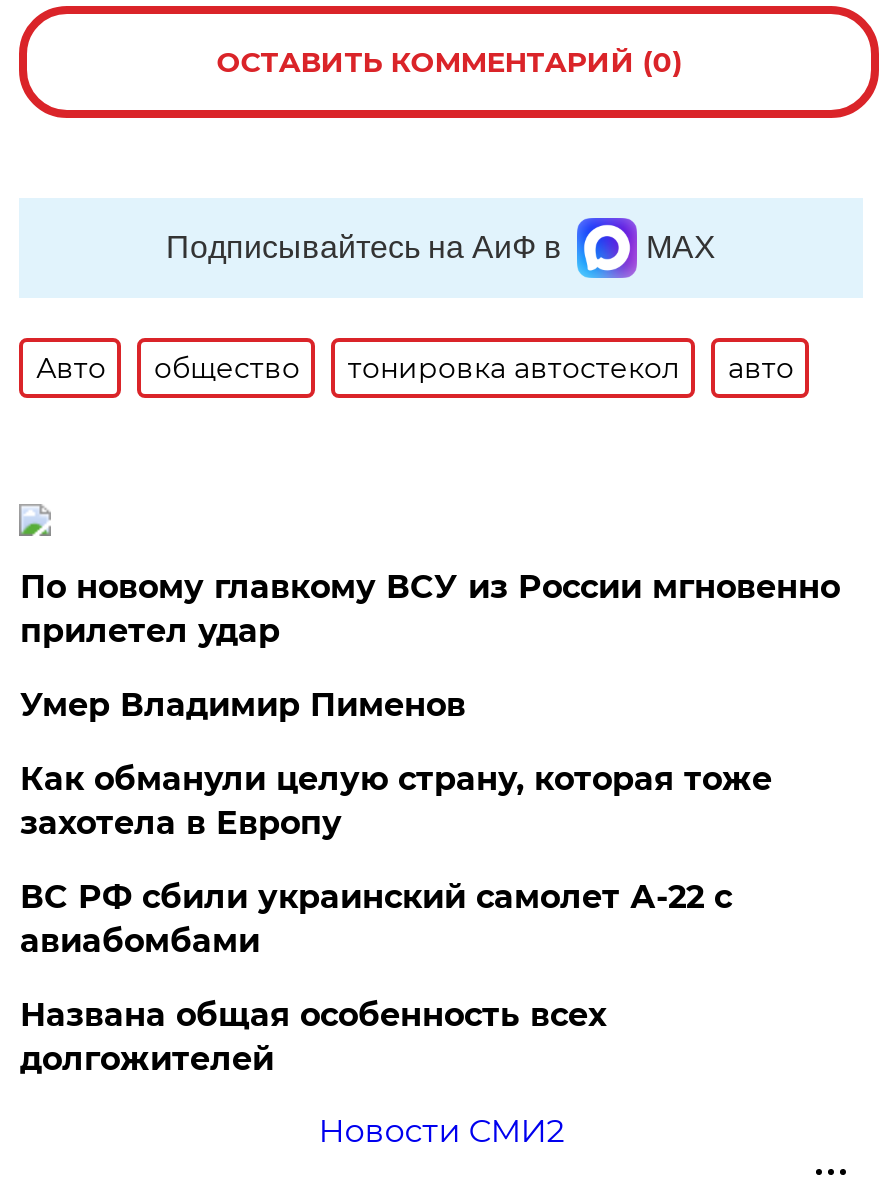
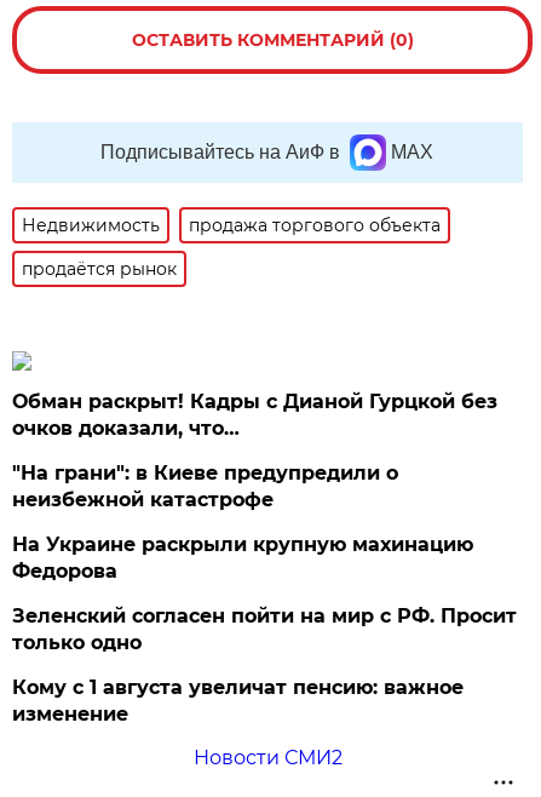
- Авто
- общество
- тонировка автостекол
- авто
+ Недвижимость
+ продажа торгового объекта
+ продаётся рынок

- По новому главкому ВСУ из России мгновенно
- прилетел удар
- Умер Владимир Пименов
- Как обманули целую страну, которая тоже
- захотела в Европу
- ВС РФ сбили украинский самолет А-22 с
- авиабомбами
- Названа общая особенность всех
- долгожителей
+ Обман раскрыт! Кадры с Дианой Гурцкой без
+ очков доказали, что…
+ "На грани": в Киеве предупредили о
+ неизбежной катастрофе
+ На Украине раскрыли крупную махинацию
+ Федорова
+ Зеленский согласен пойти на мир с РФ. Просит
+ только одно
+ Кому с 1 августа увеличат пенсию: важное
+ изменение
